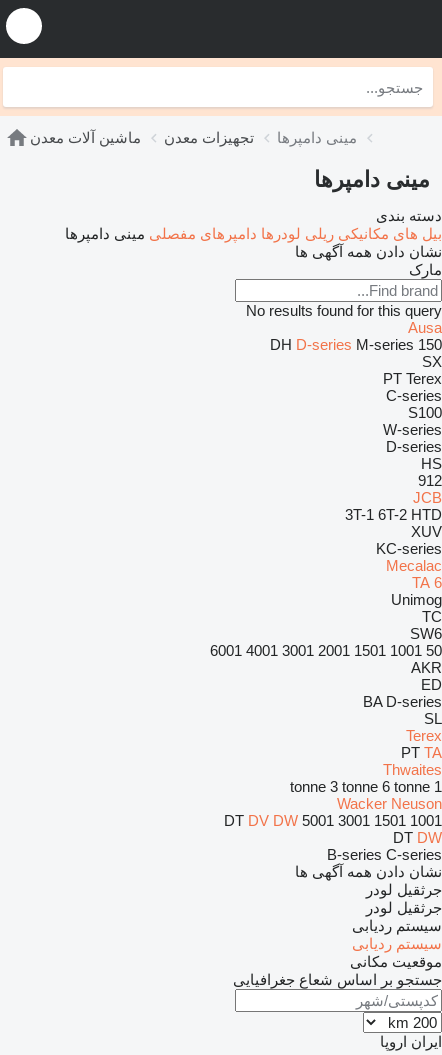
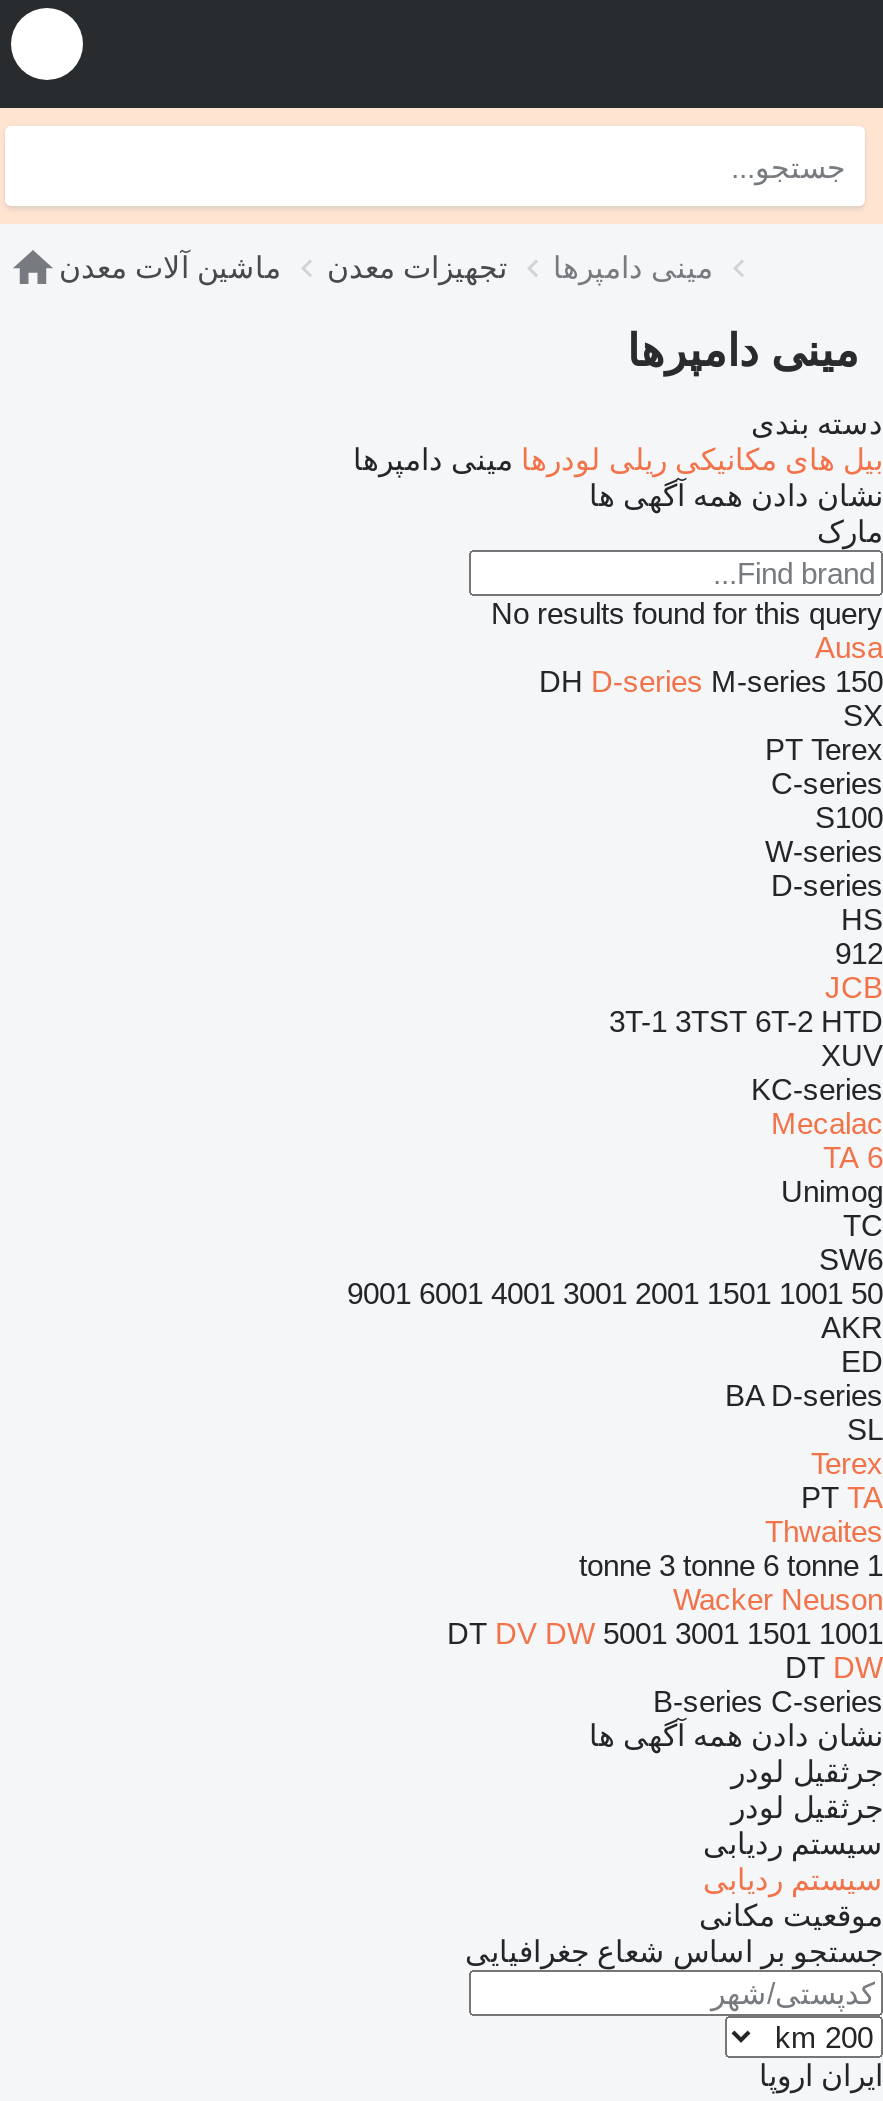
- بیل های مکانیکی ریلی لودرها دامپرهای مفصلی مینی دامپرها
+ بیل های مکانیکی ریلی لودرها مینی دامپرها

- 3T-1 6T-2 HTD
+ 3T-1 3TST 6T-2 HTD

+ 9001
